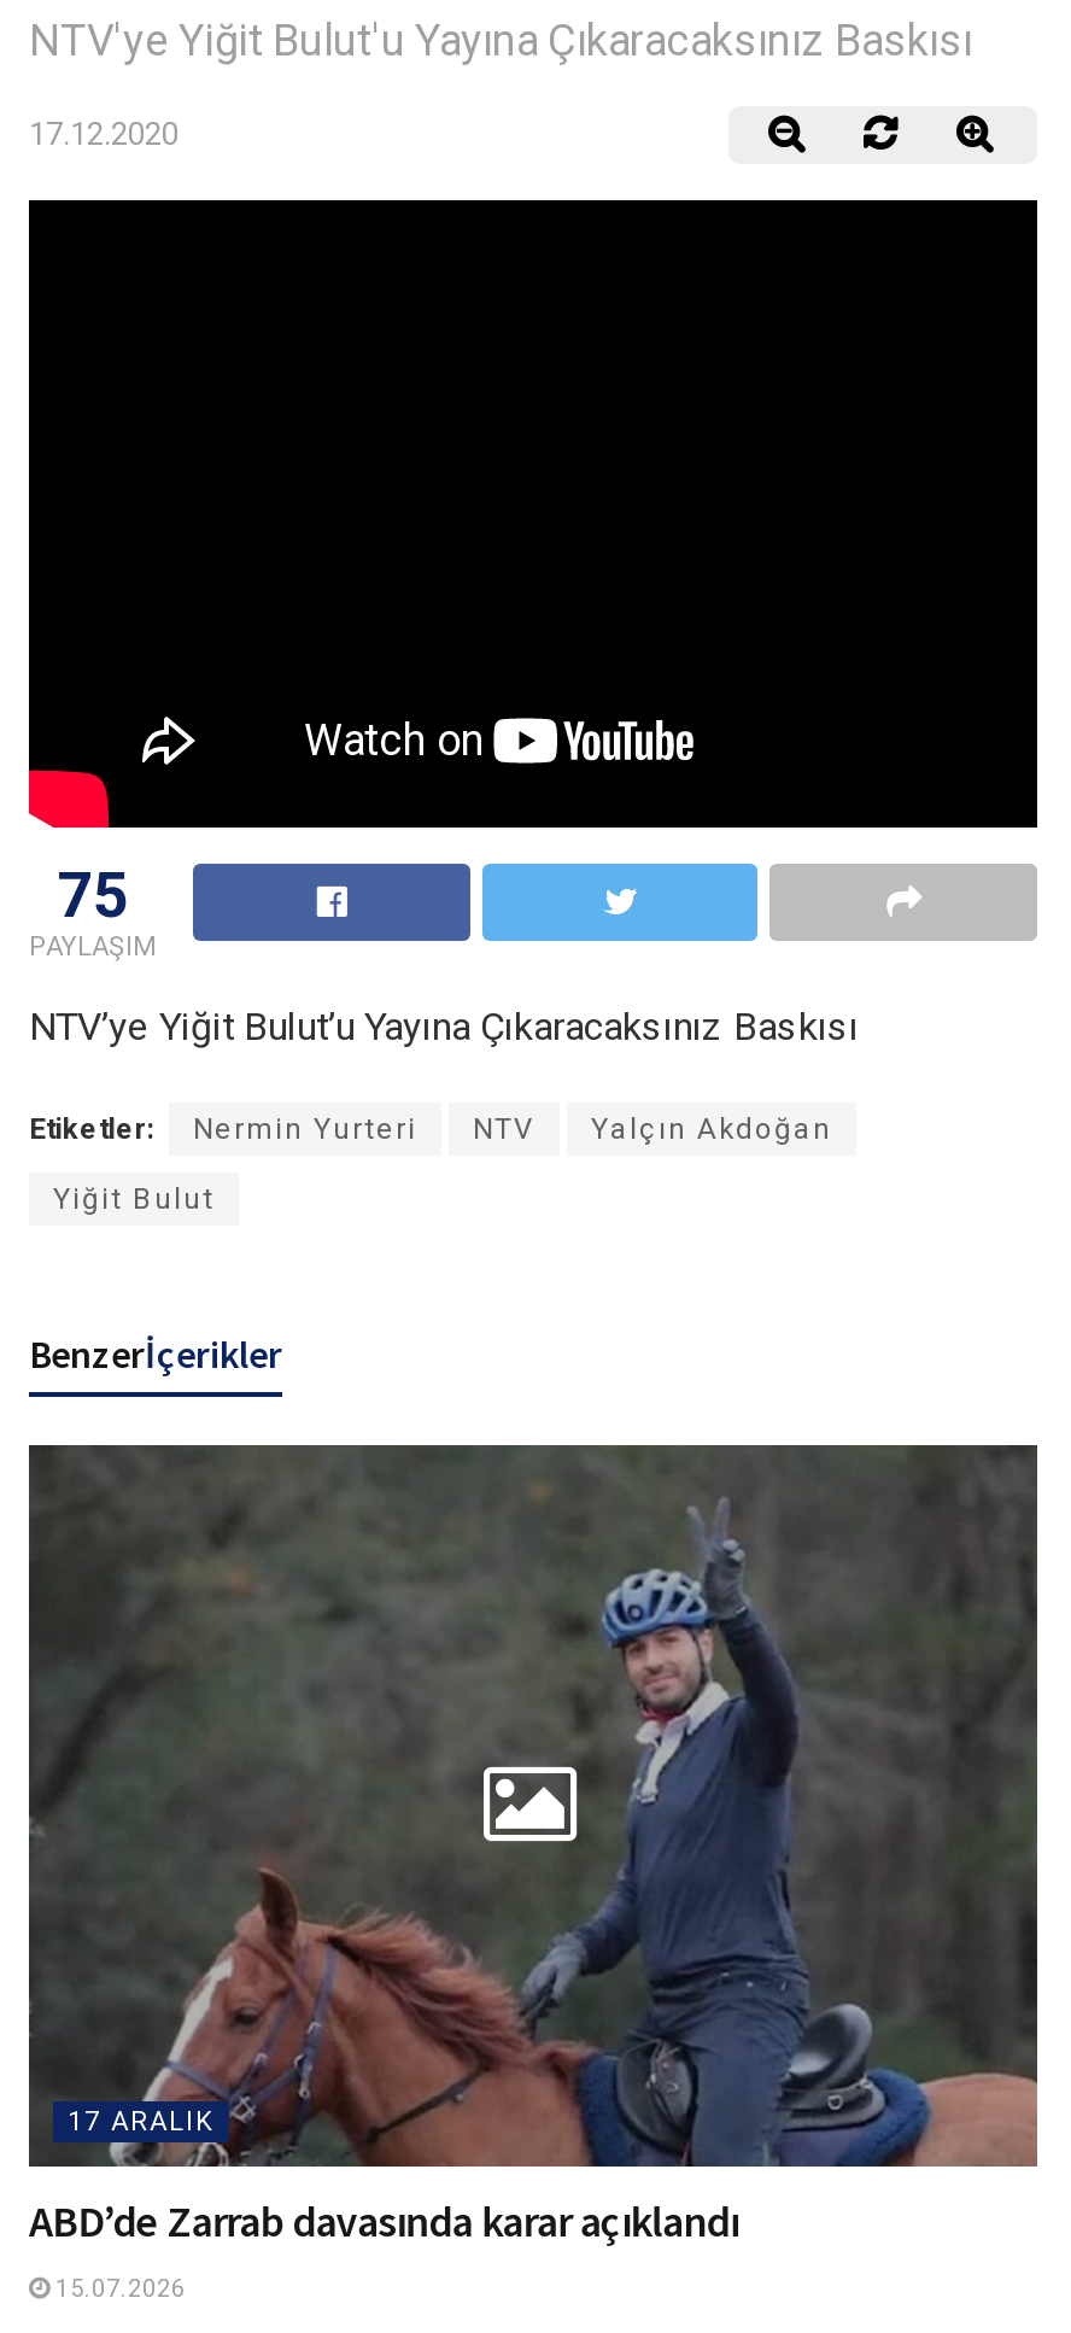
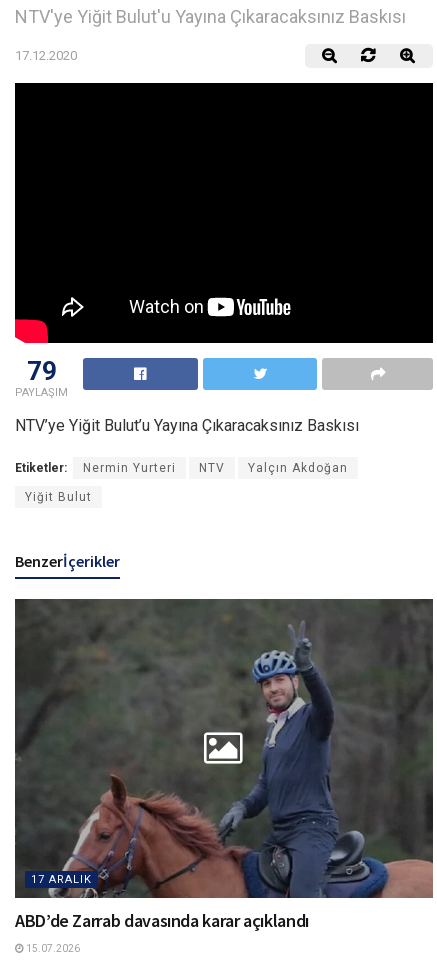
- 75
+ 79
